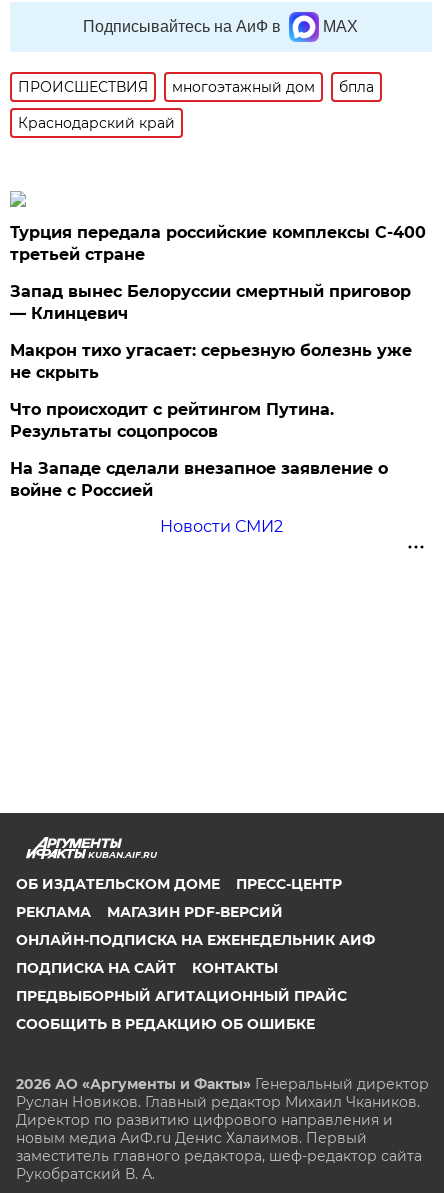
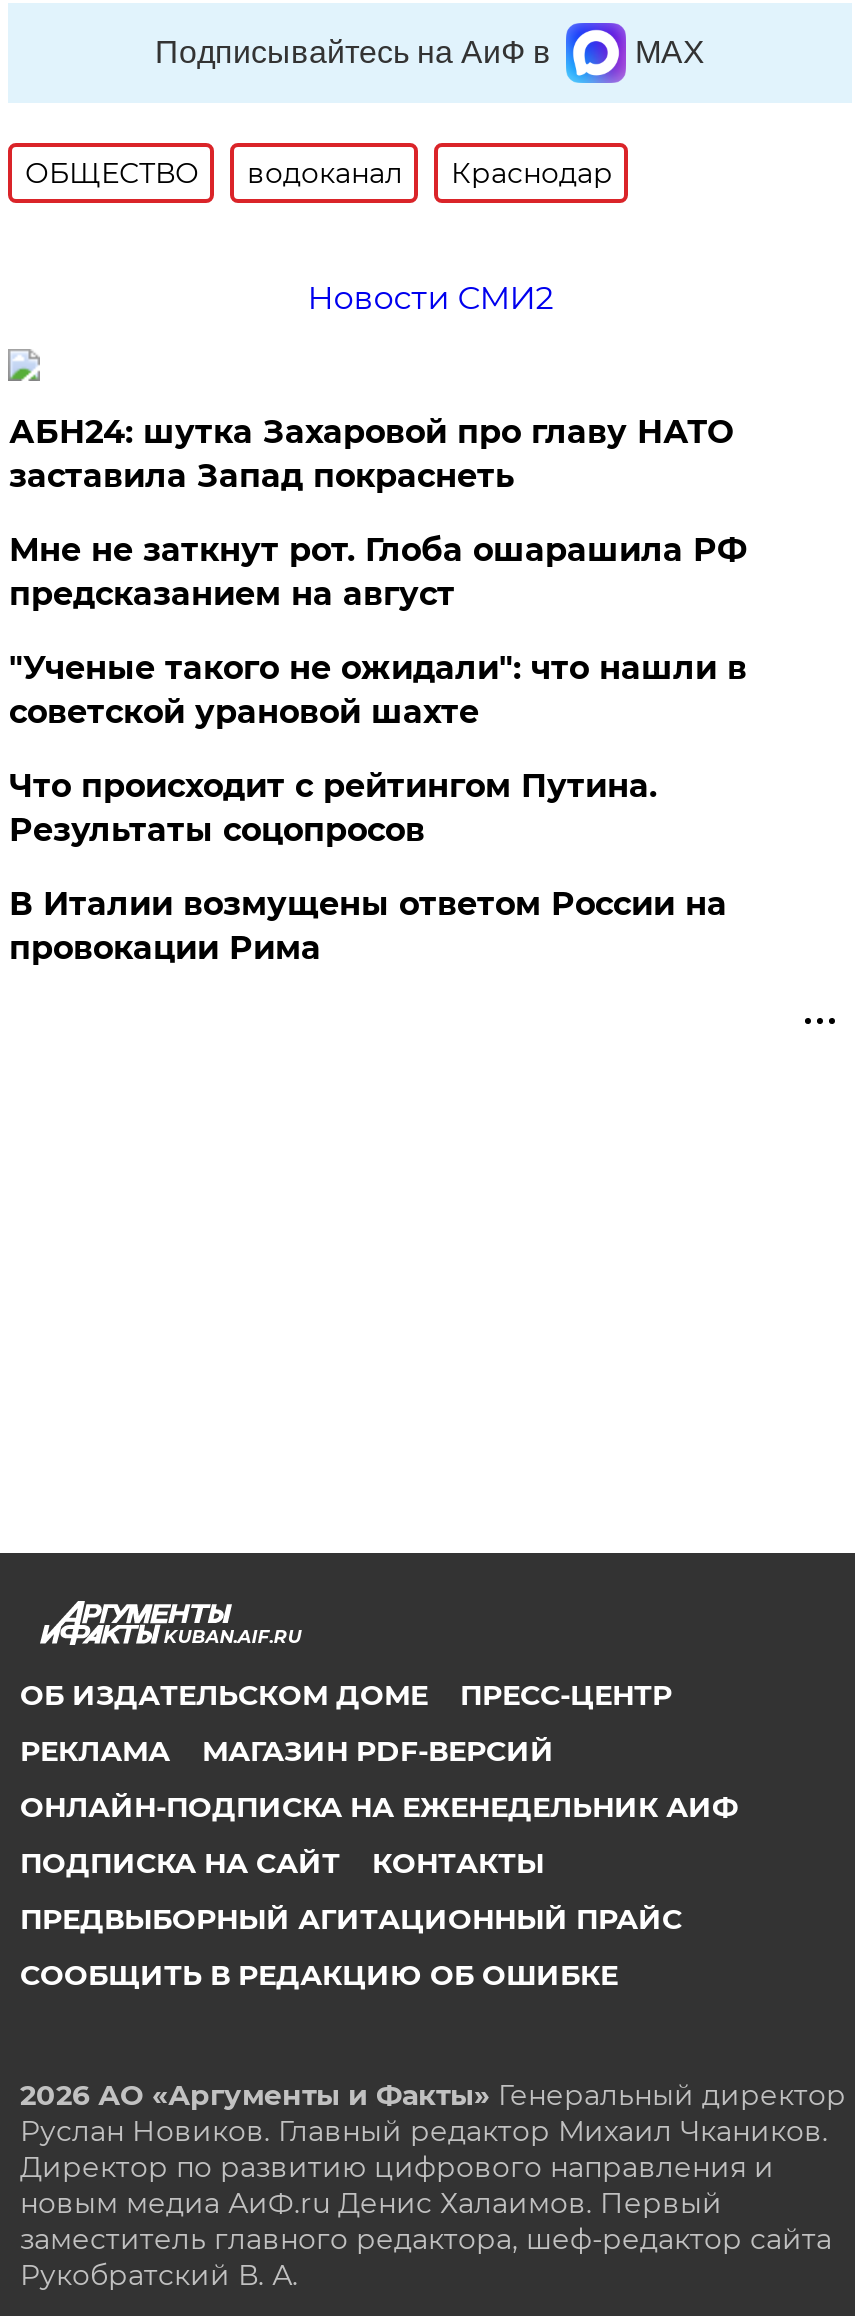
- ПРОИСШЕСТВИЯ
- многоэтажный дом
- бпла
+ ОБЩЕСТВО
+ водоканал
+ Краснодар

- Краснодарский край
+ Новости СМИ2

- Турция передала российские комплексы С-400
- третьей стране
+ АБН24: шутка Захаровой про главу НАТО
+ заставила Запад покраснеть

- Запад вынес Белоруссии смертный приговор
- — Клинцевич
+ Мне не заткнут рот. Глоба ошарашила РФ
+ предсказанием на август

- Макрон тихо угасает: серьезную болезнь уже
- не скрыть
+ "Ученые такого не ожидали": что нашли в
+ советской урановой шахте

- На Западе сделали внезапное заявление о
- войне с Россией
- Новости СМИ2
+ В Италии возмущены ответом России на
+ провокации Рима
